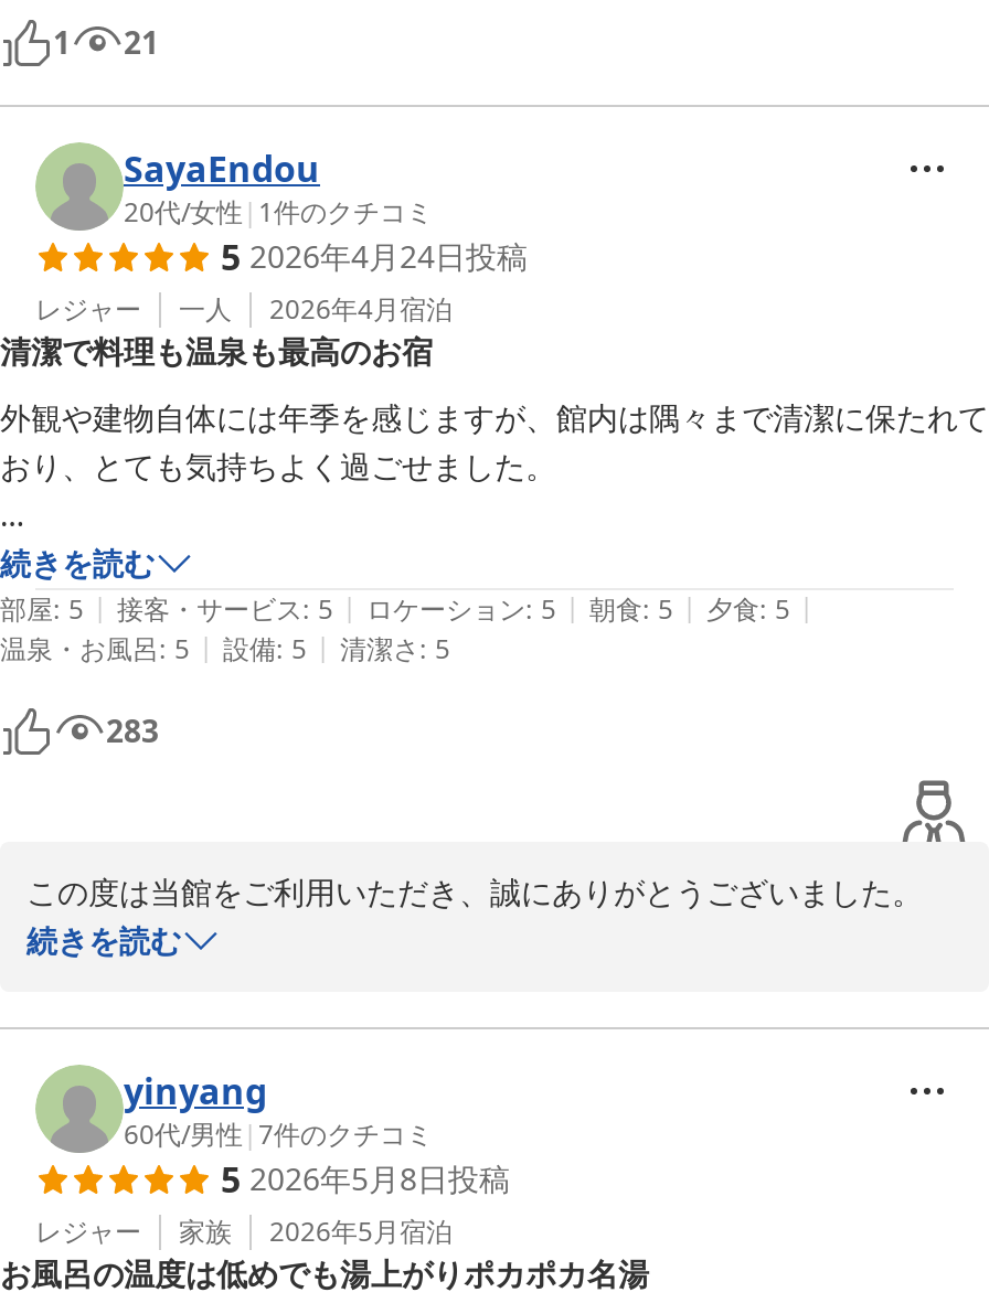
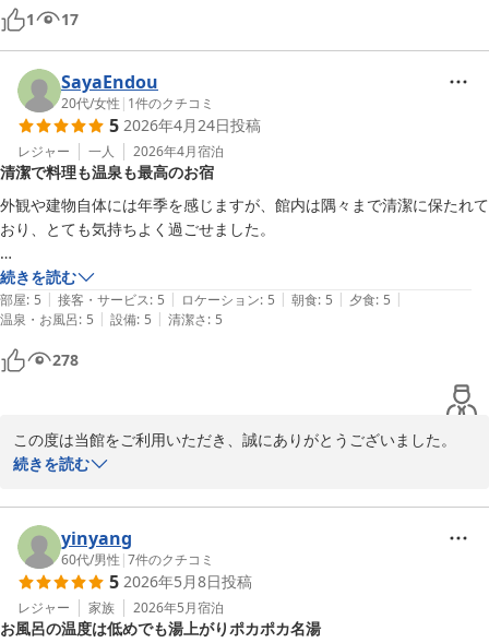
- 1 21
+ 1 17

- 283
+ 278
